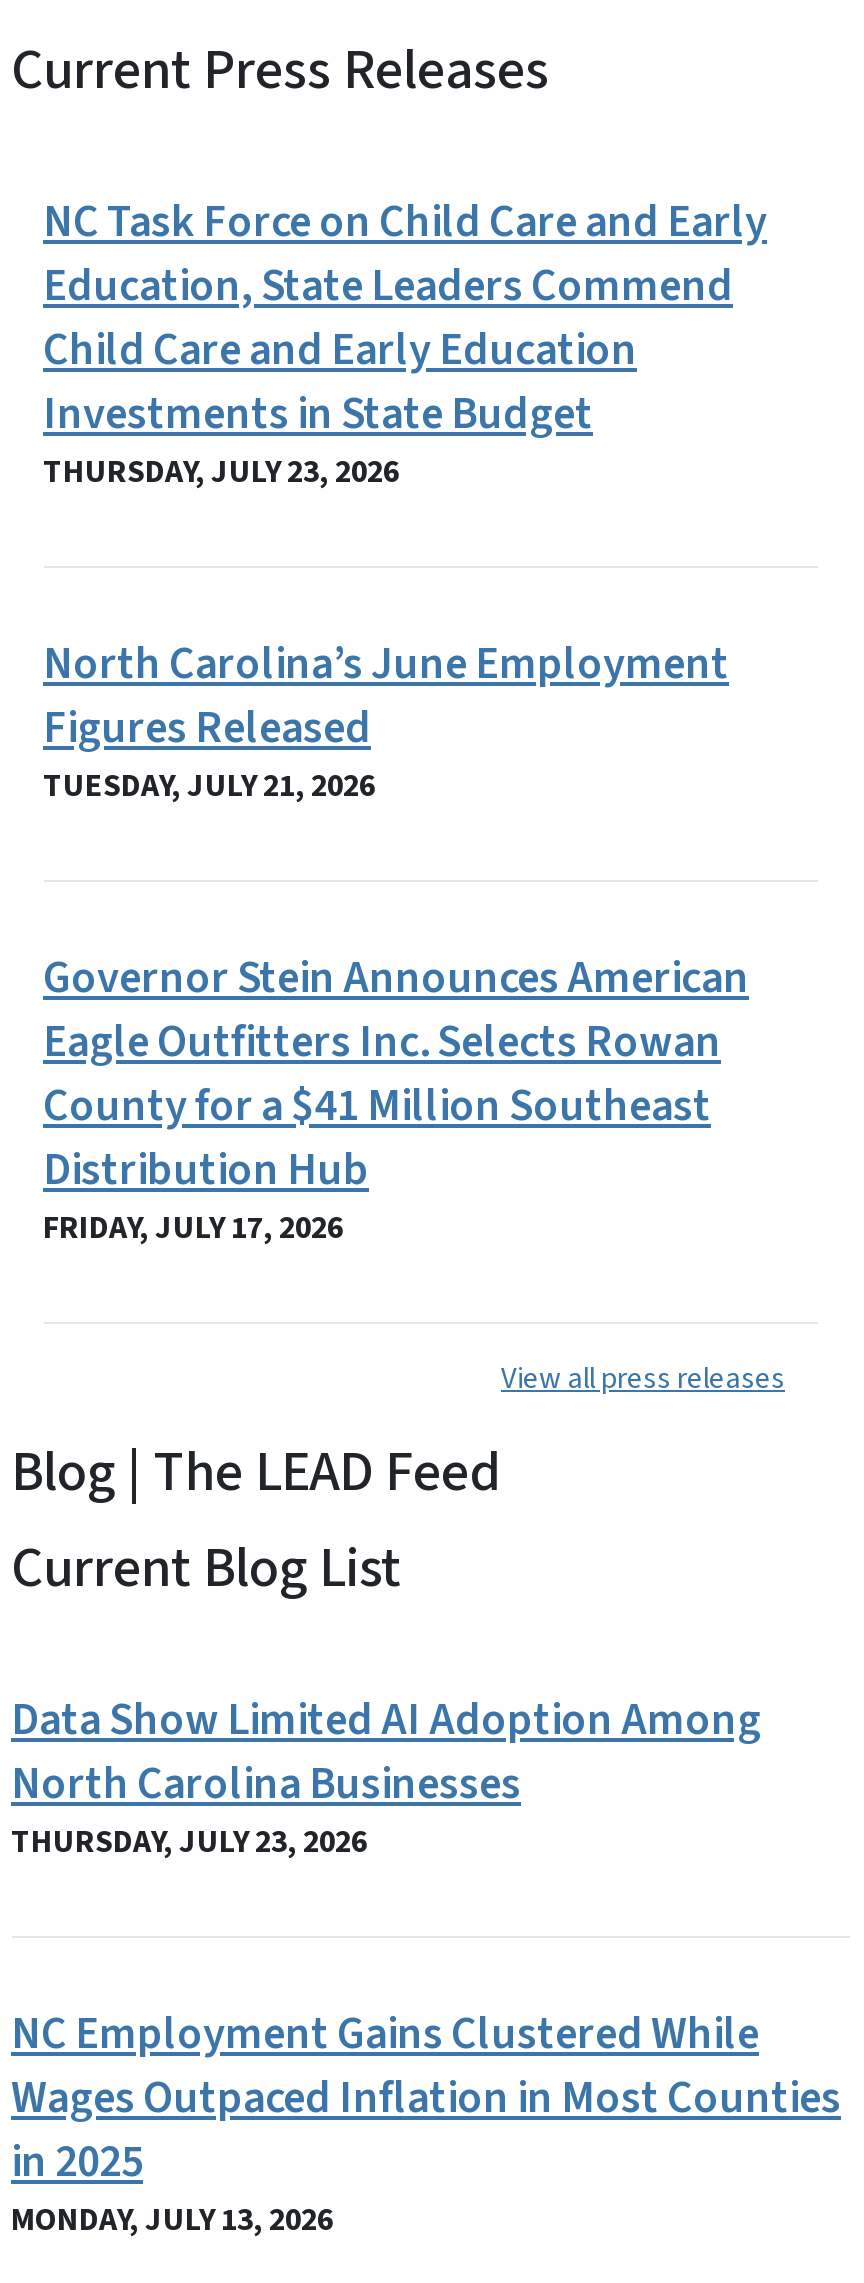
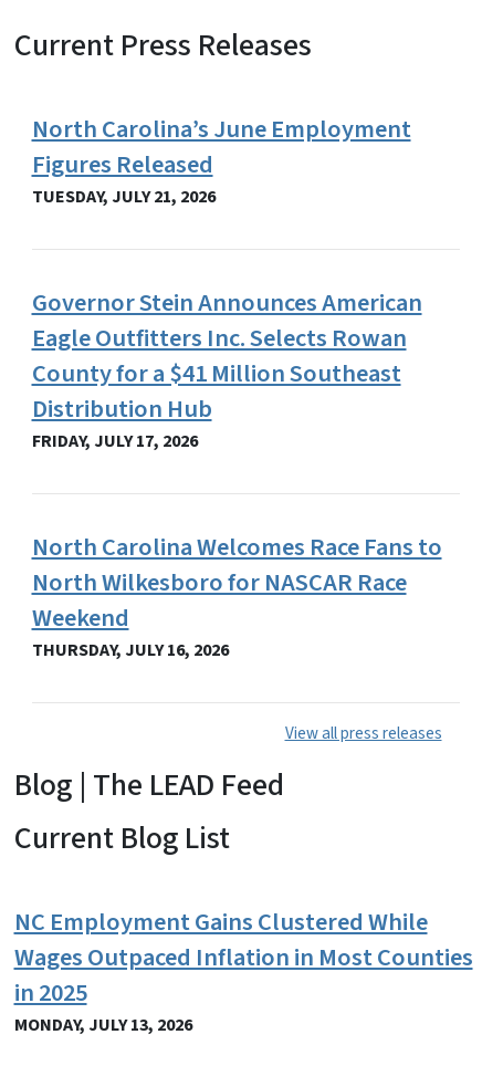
- NC Task Force on Child Care and Early
- Education, State Leaders Commend
- Child Care and Early Education
- Investments in State Budget
- THURSDAY, JULY 23, 2026

moved up: North Carolina’s June Employment | Figures Released | TUESDAY, JULY 21, 2026 | Governor Stein Announces American | Eagle Outfitters Inc. Selects Rowan | County for a $41 Million Southeast | Distribution Hub | FRIDAY, JULY 17, 2026

+ North Carolina Welcomes Race Fans to
+ North Wilkesboro for NASCAR Race
+ Weekend
+ THURSDAY, JULY 16, 2026

- Data Show Limited AI Adoption Among
- North Carolina Businesses
- THURSDAY, JULY 23, 2026
